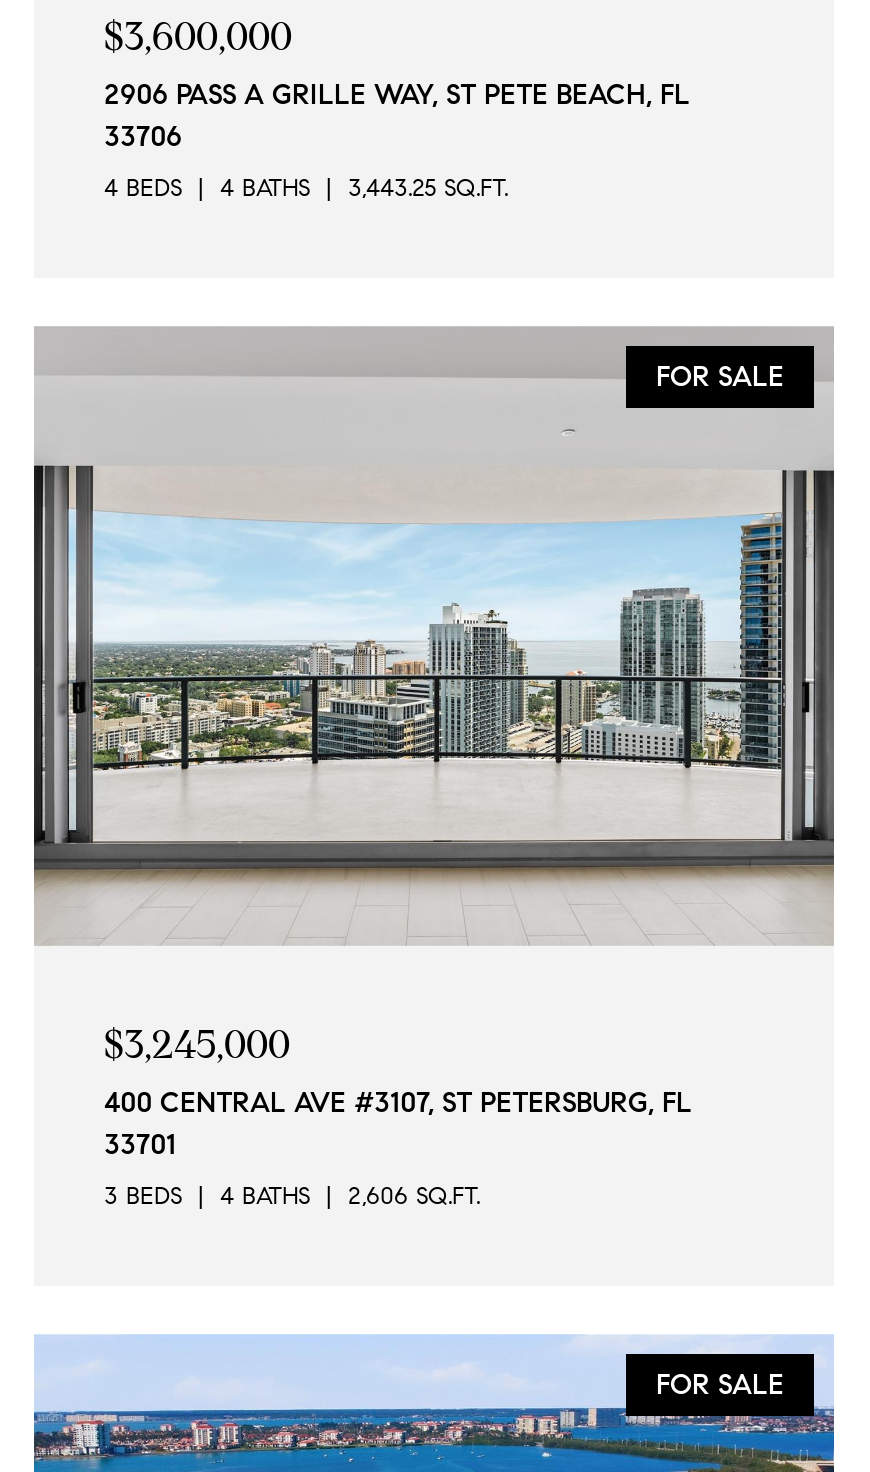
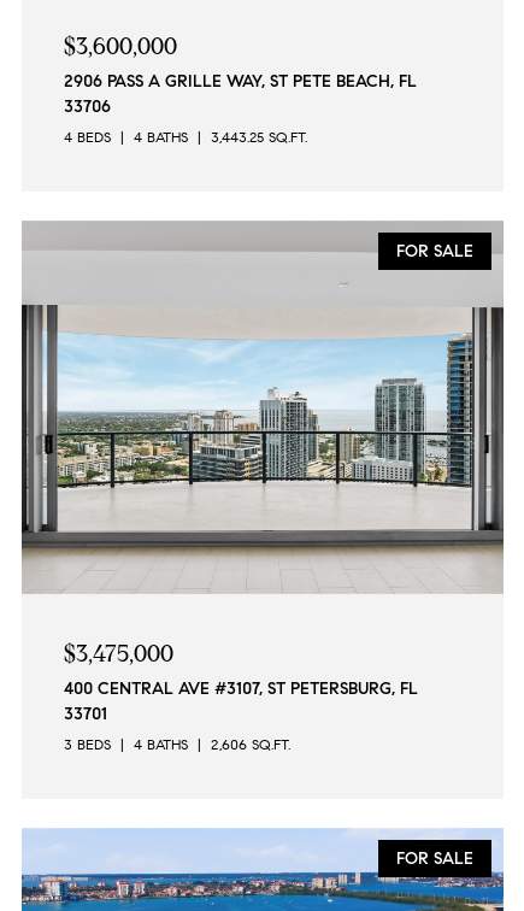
- $3,245,000
+ $3,475,000
